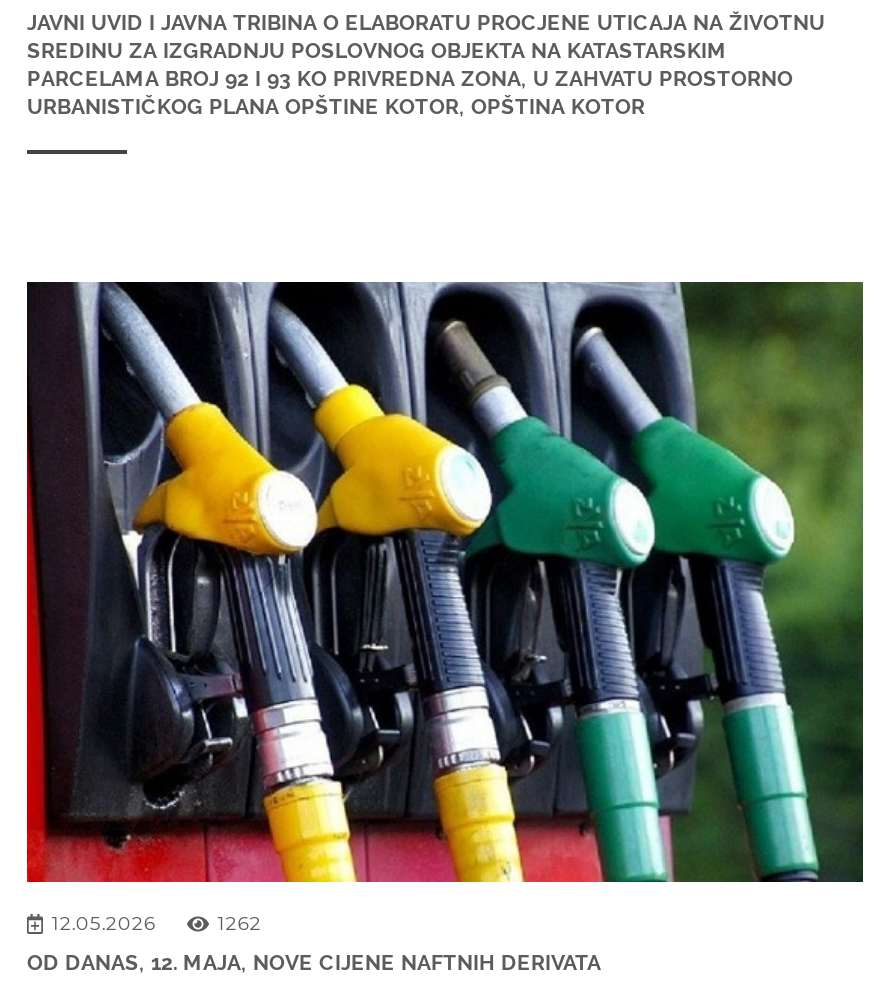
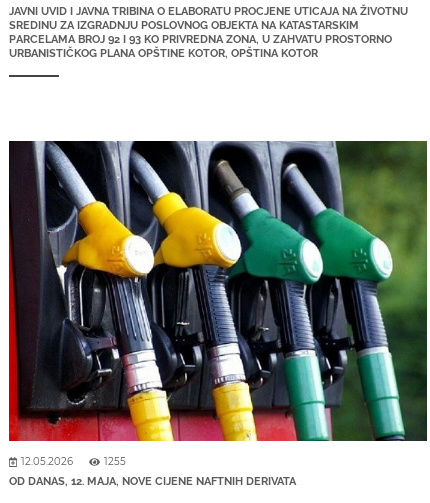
- 1262
+ 1255
